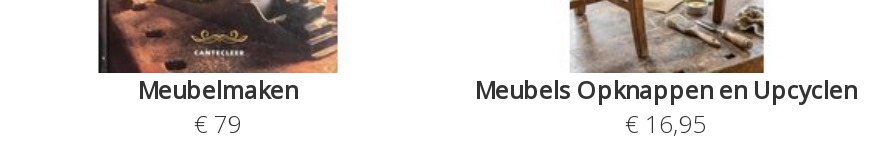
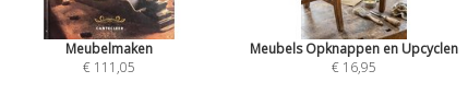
- € 79
+ € 111,05
